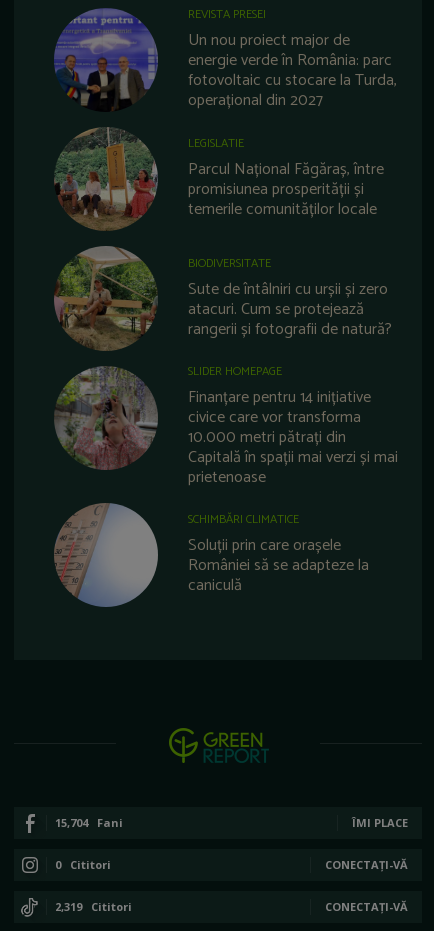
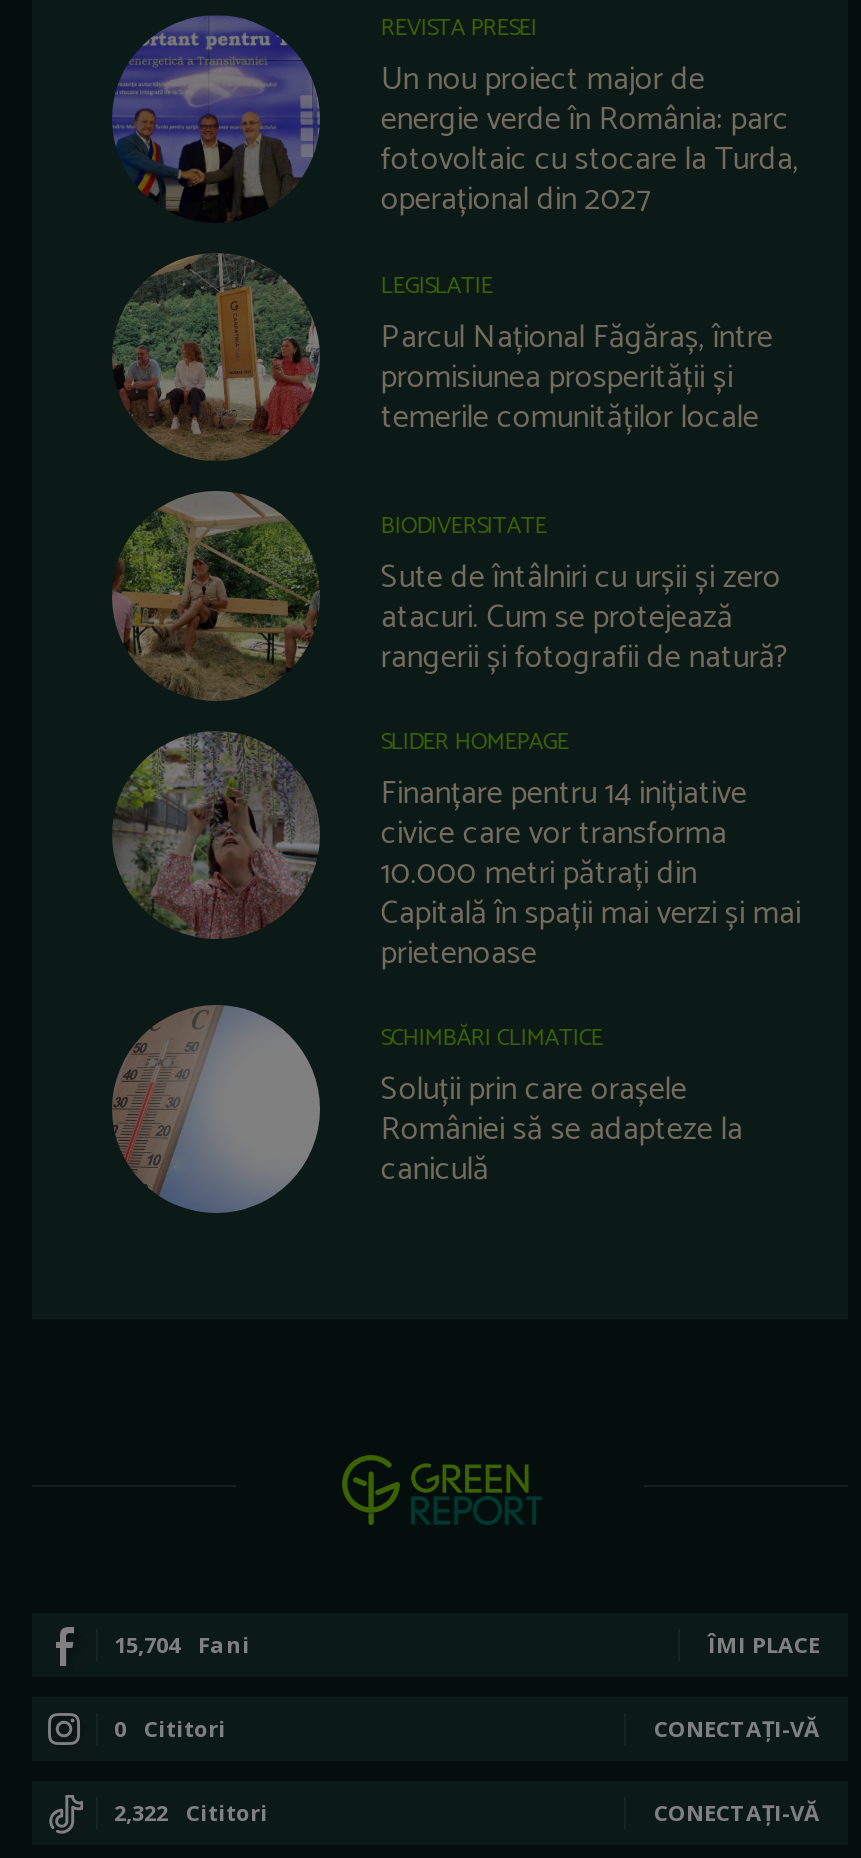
- 2,319 Cititori
+ 2,322 Cititori
